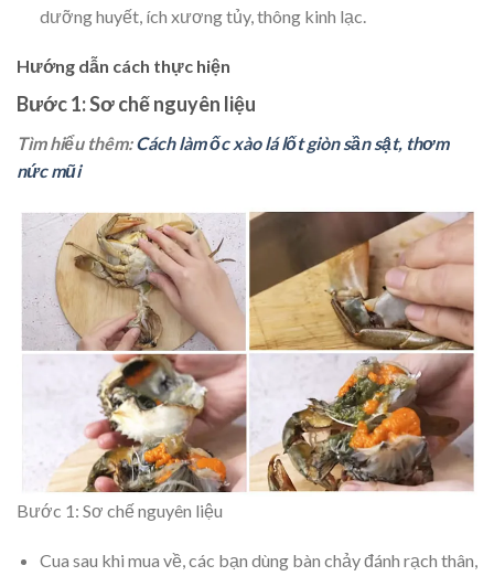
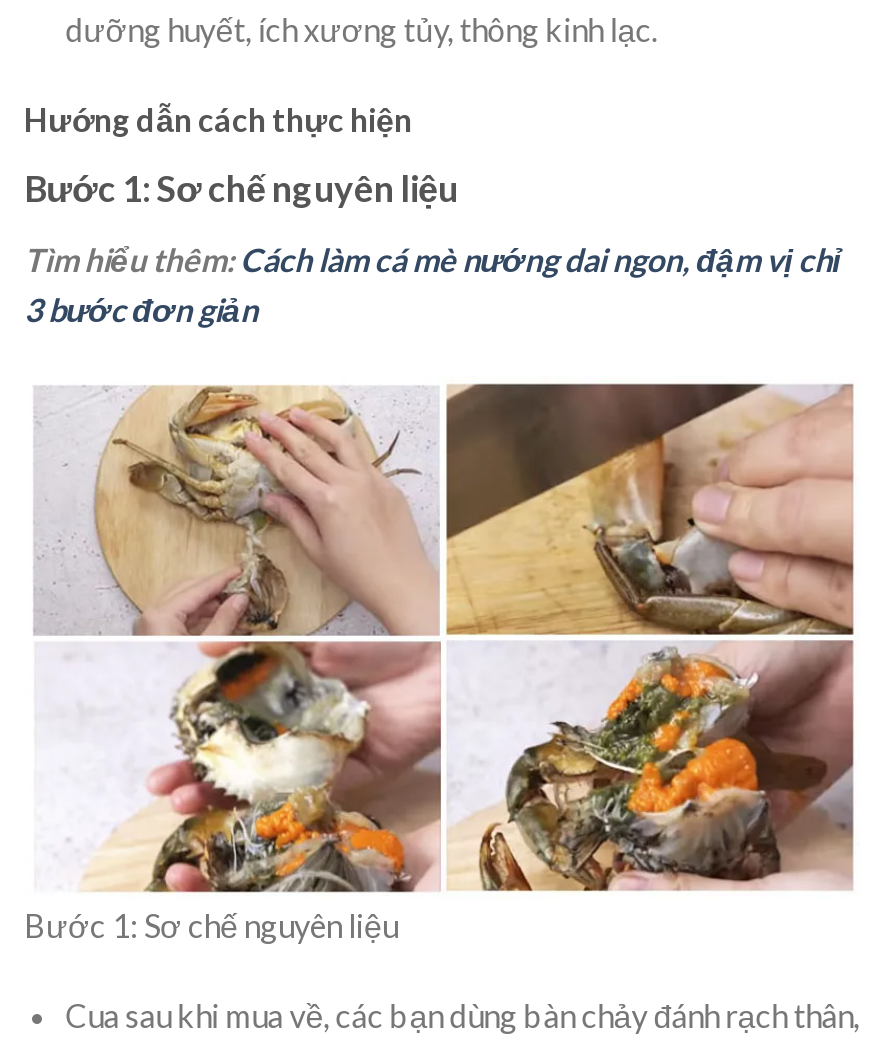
- Tìm hiểu thêm: Cách làm ốc xào lá lốt giòn sần sật, thơm
- nức mũi
+ Tìm hiểu thêm: Cách làm cá mè nướng dai ngon, đậm vị chỉ
+ 3 bước đơn giản
